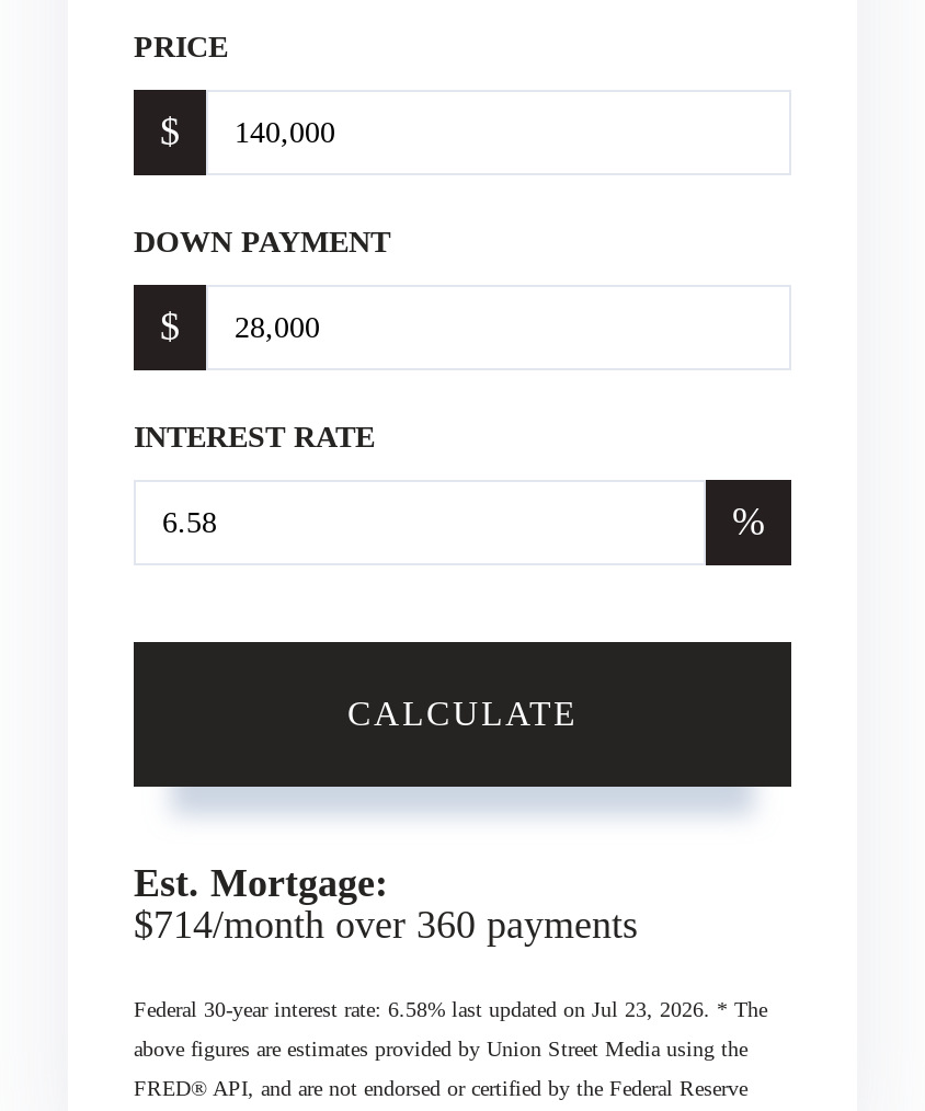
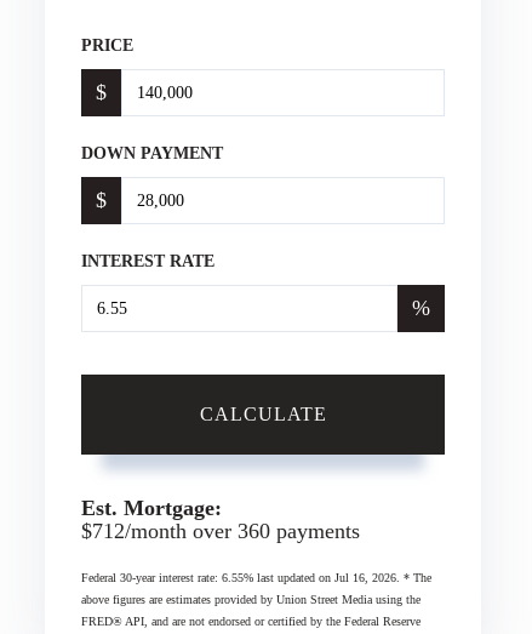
- $714/month over 360 payments
+ $712/month over 360 payments

- Federal 30-year interest rate: 6.58% last updated on Jul 23, 2026. * The
+ Federal 30-year interest rate: 6.55% last updated on Jul 16, 2026. * The
